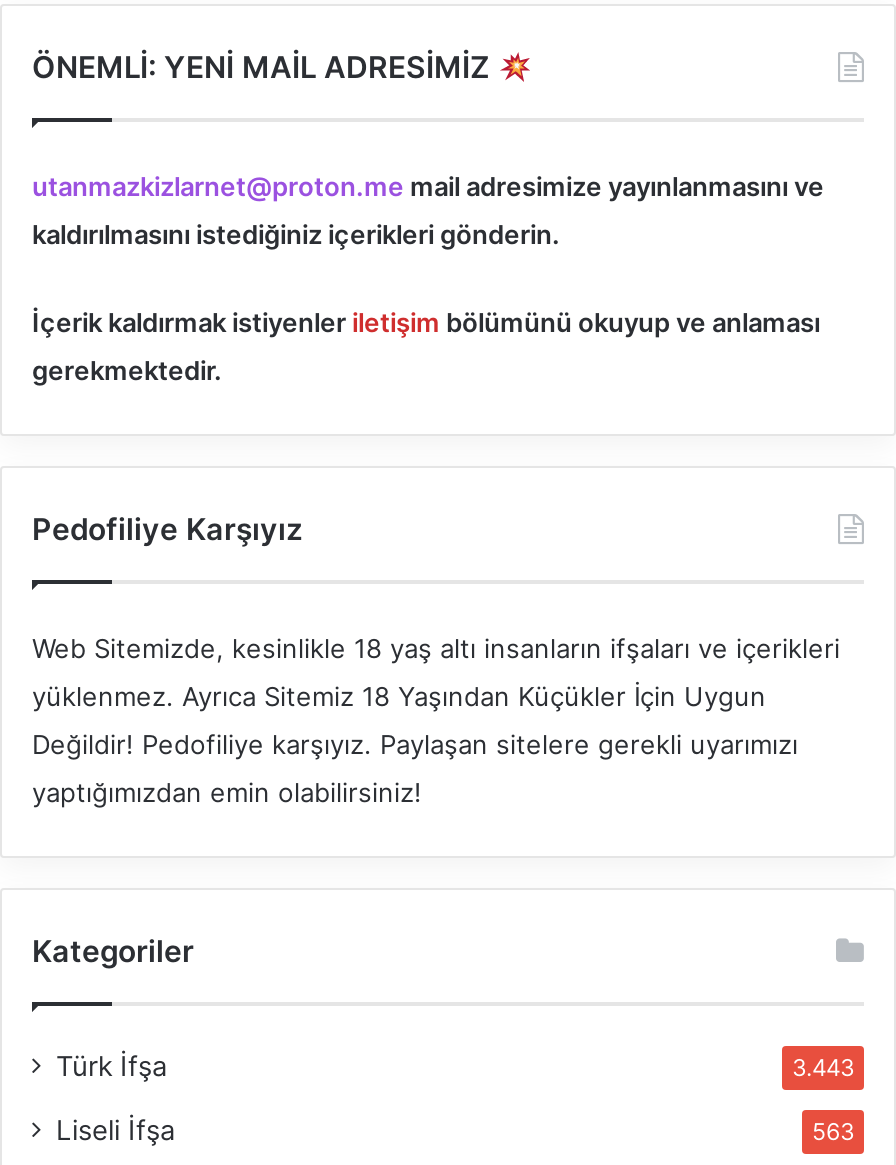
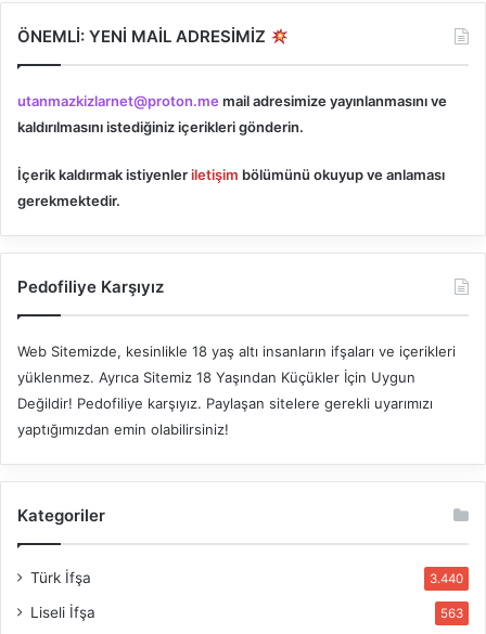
- 3.443
+ 3.440
